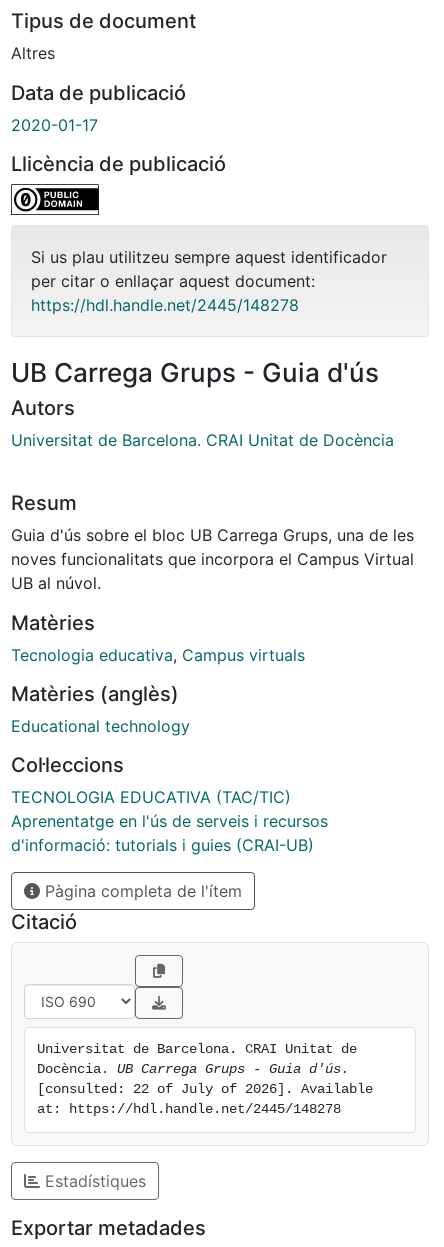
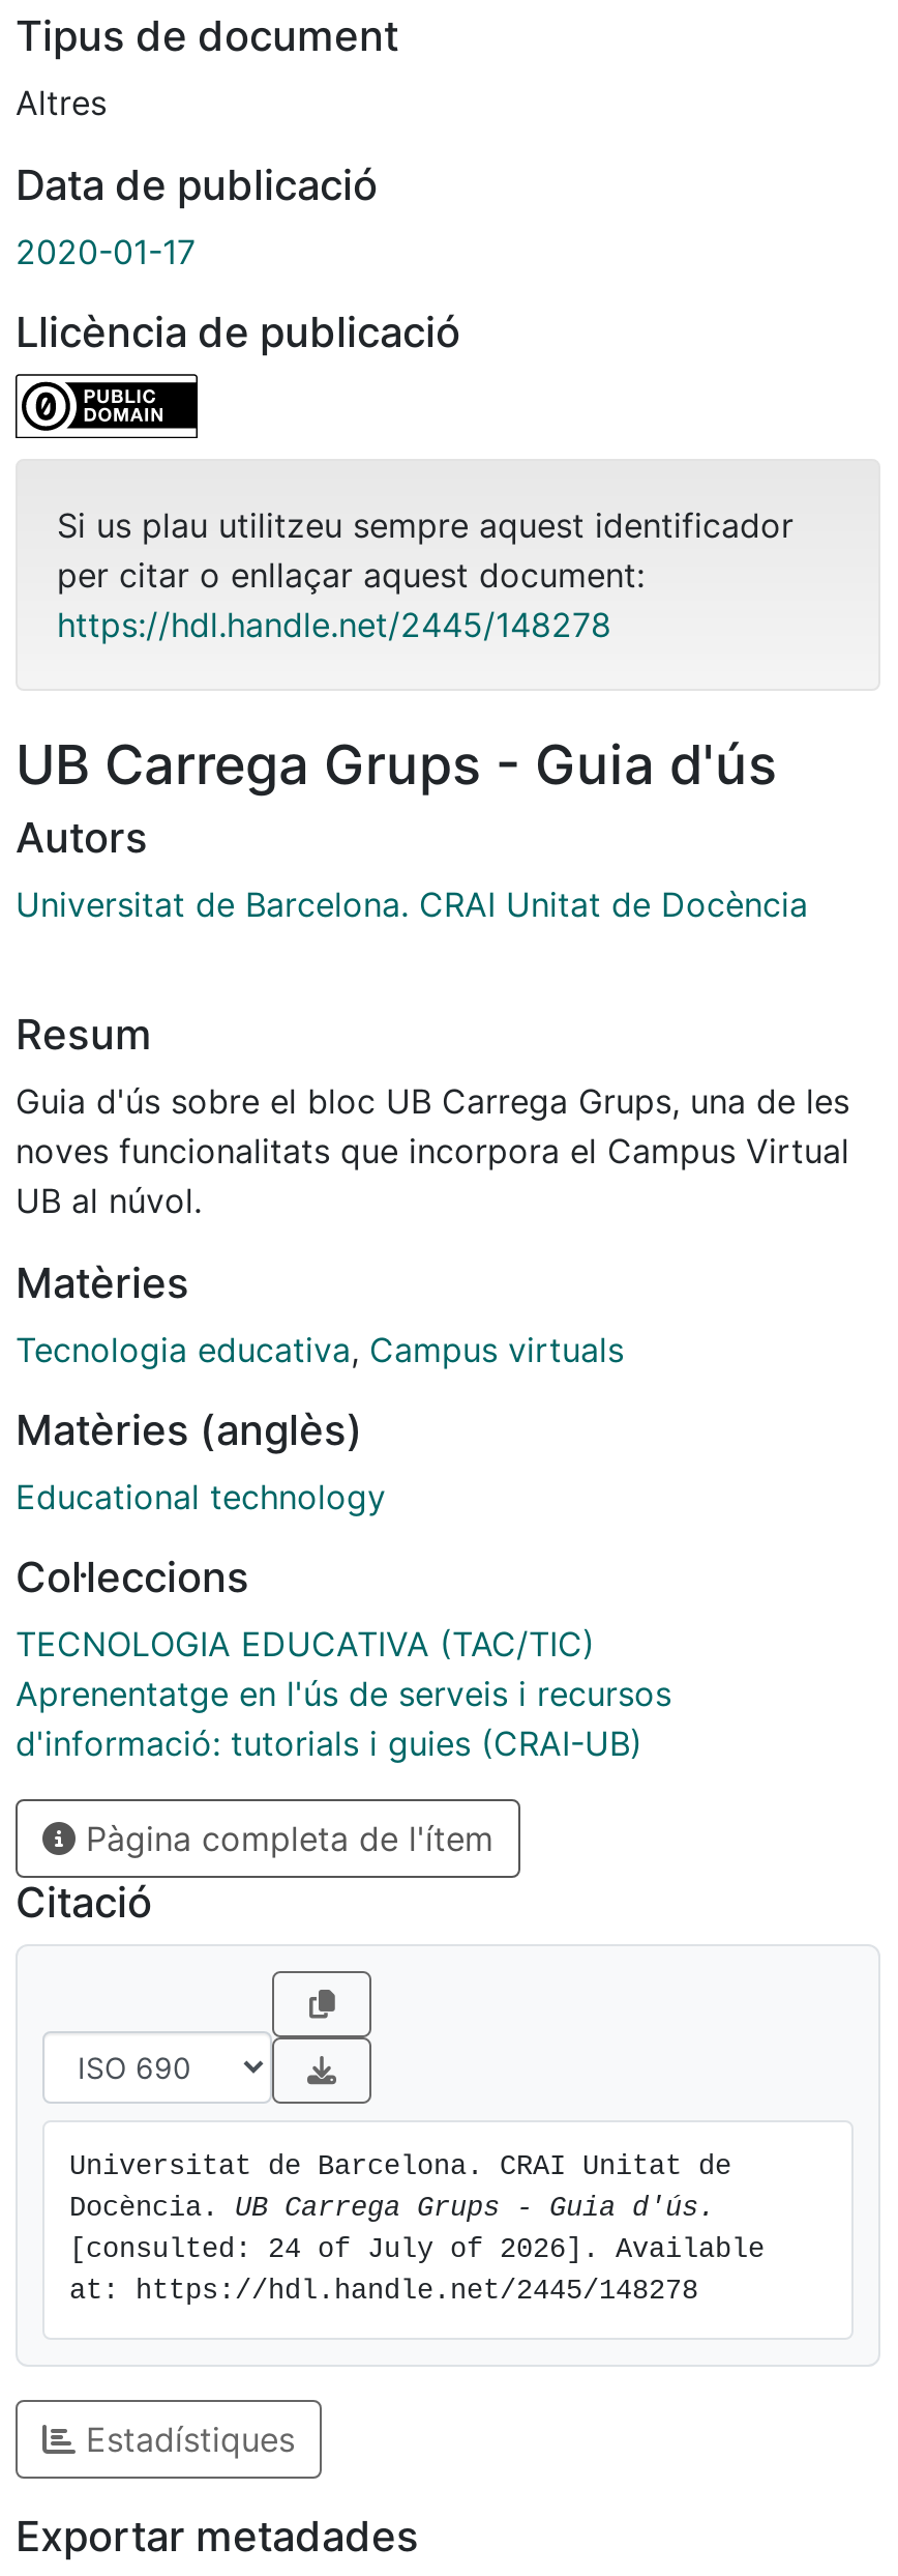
- [consulted: 22 of July of 2026]. Available
+ [consulted: 24 of July of 2026]. Available
